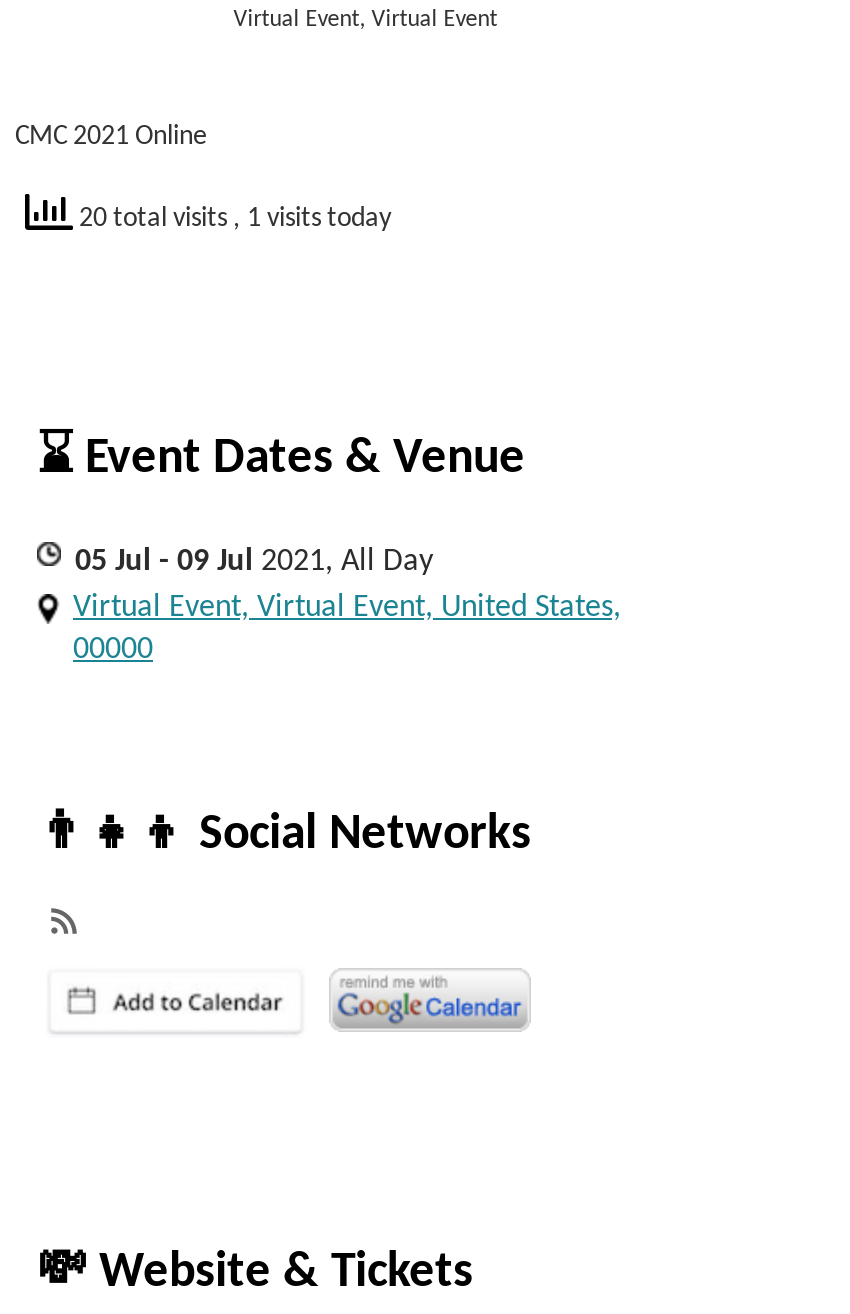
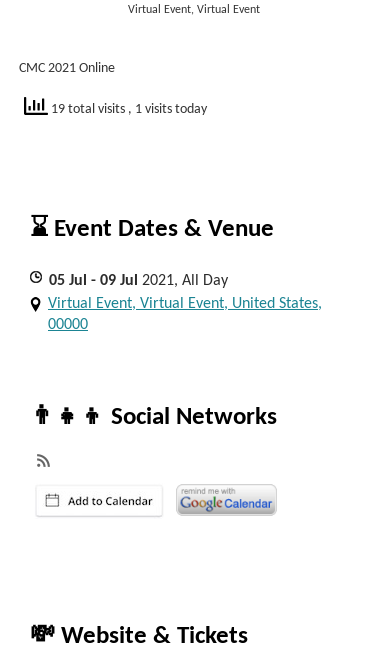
- 20 total visits, 1 visits today
+ 19 total visits, 1 visits today
